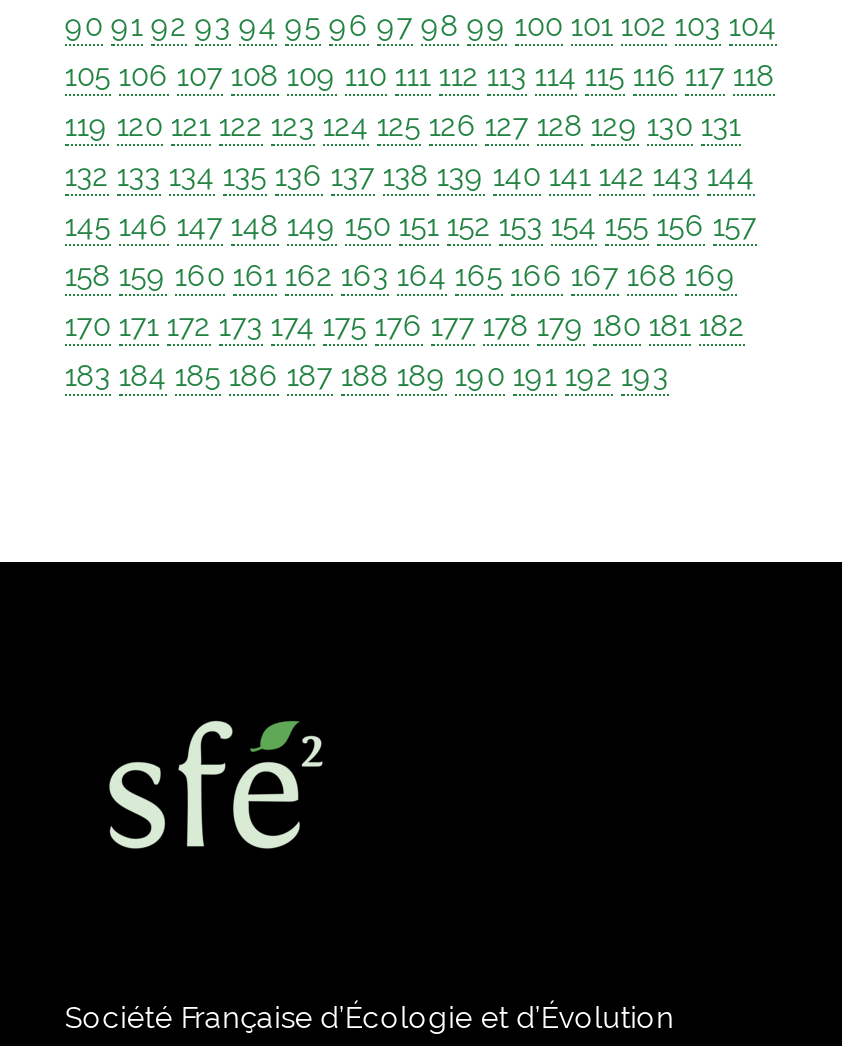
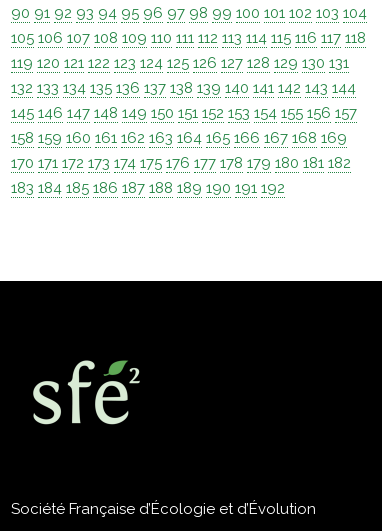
- 183 184 185 186 187 188 189 190 191 192 193
+ 183 184 185 186 187 188 189 190 191 192
